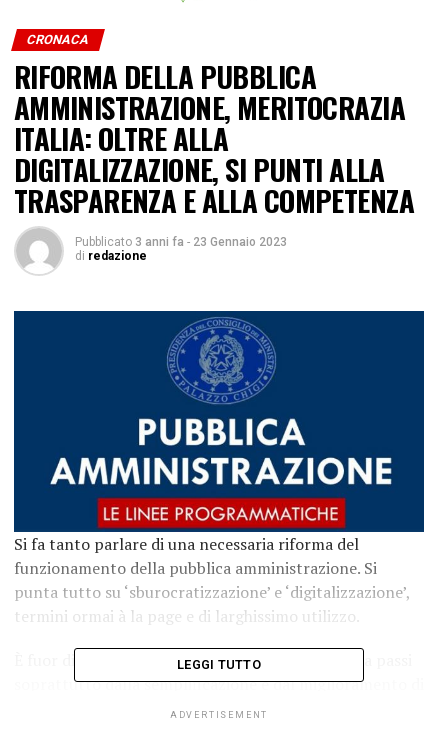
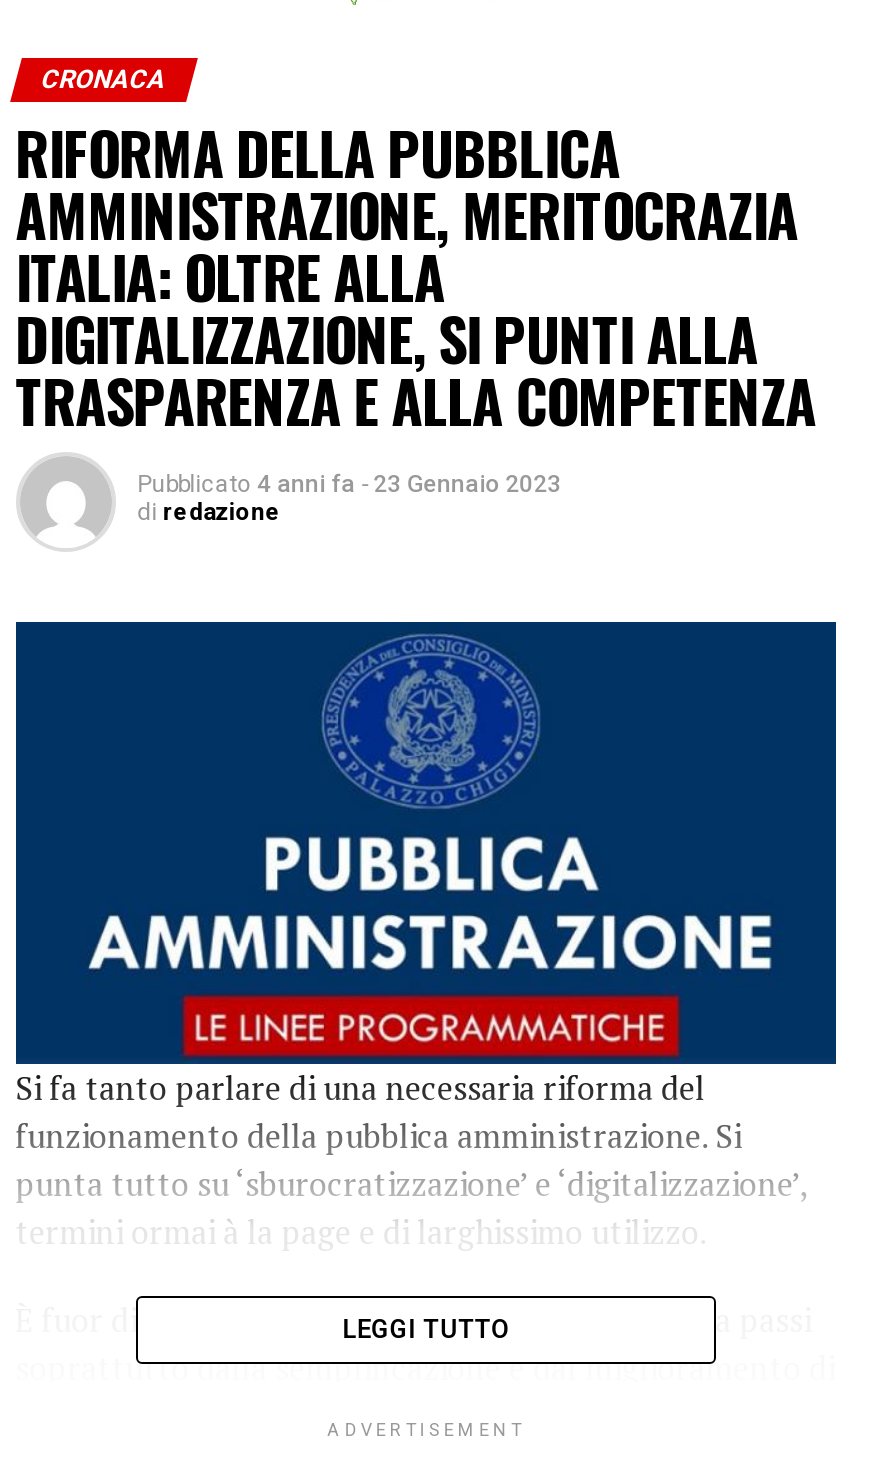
- Pubblicato 3 anni fa - 23 Gennaio 2023
+ Pubblicato 4 anni fa - 23 Gennaio 2023
